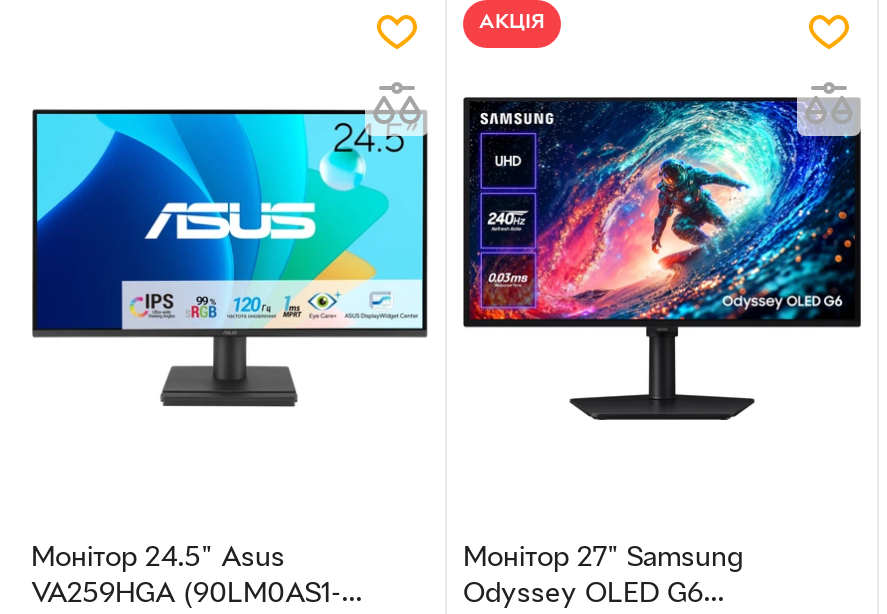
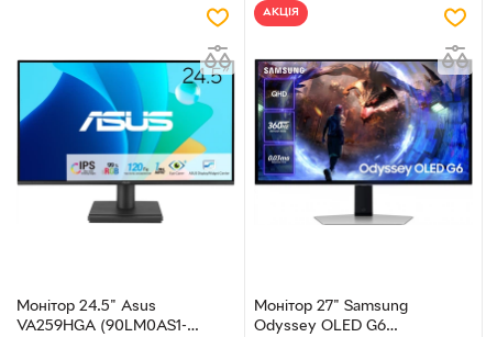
- [image]
+ [image]
